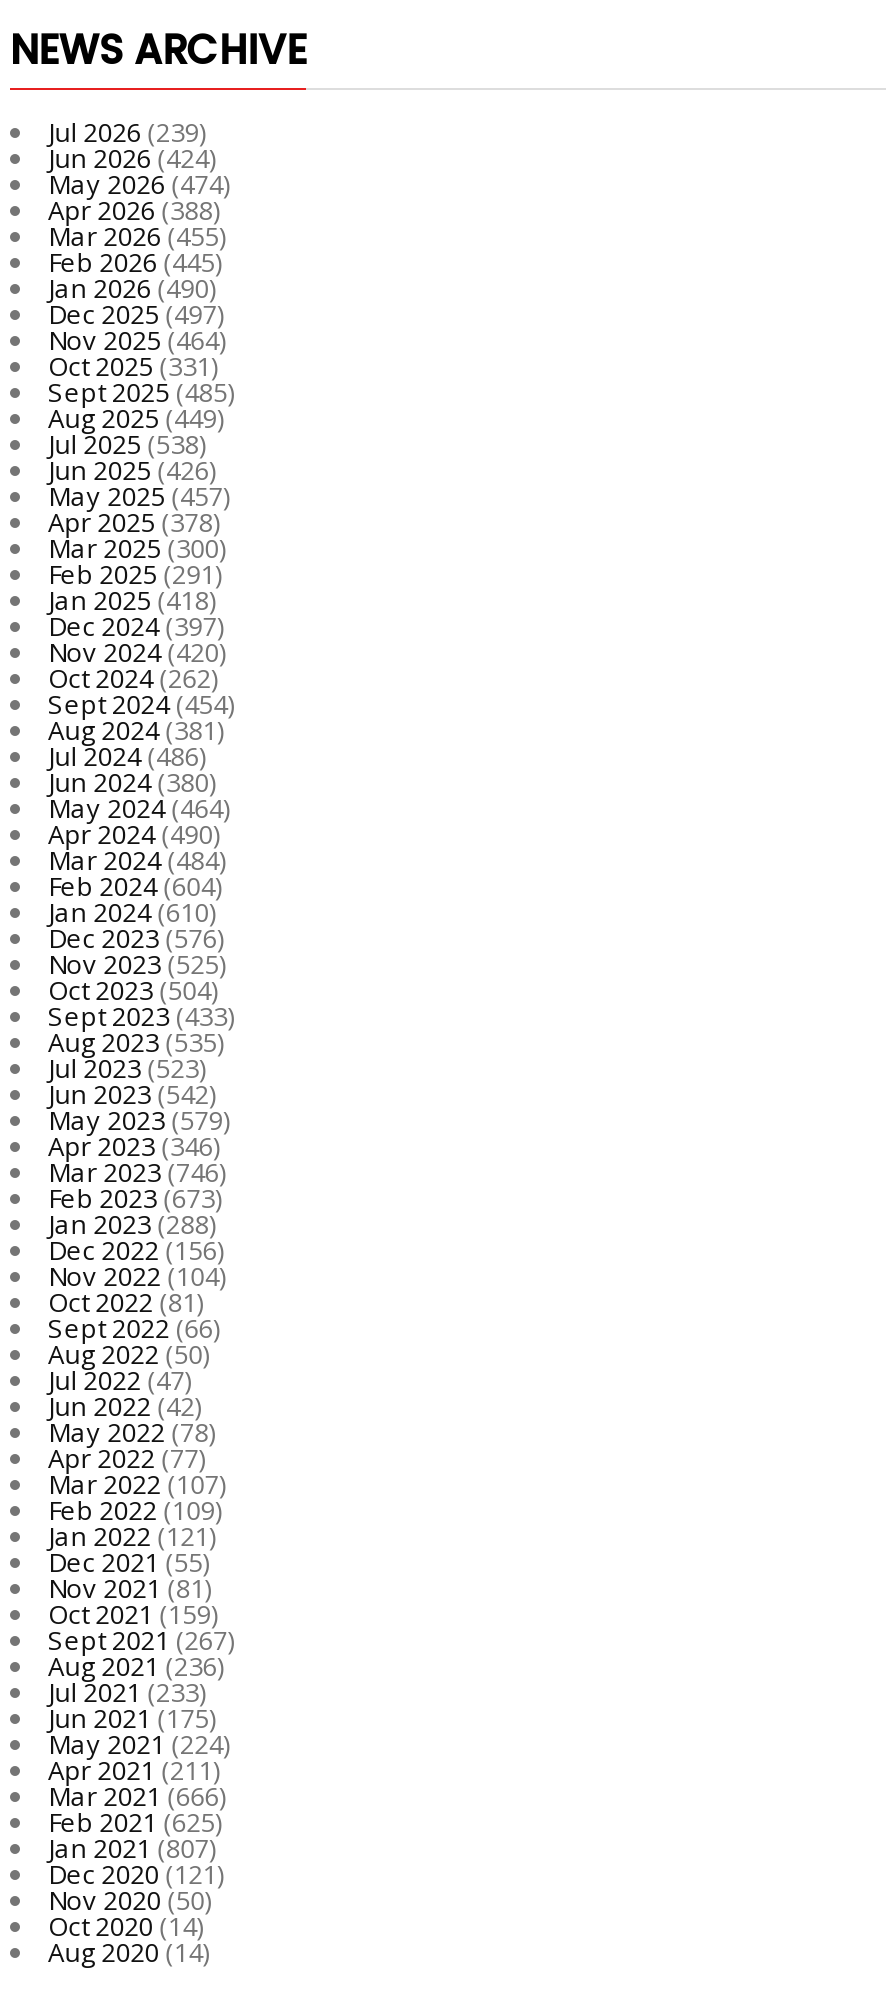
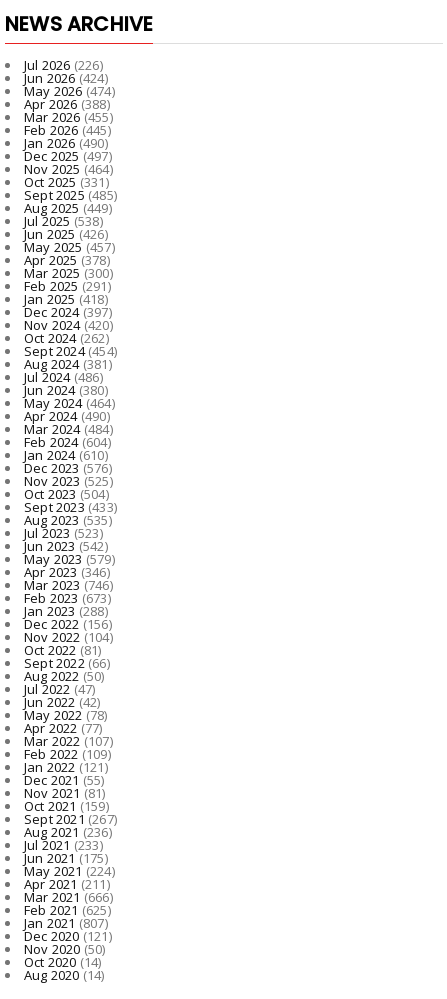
- Jul 2026 (239)
+ Jul 2026 (226)
